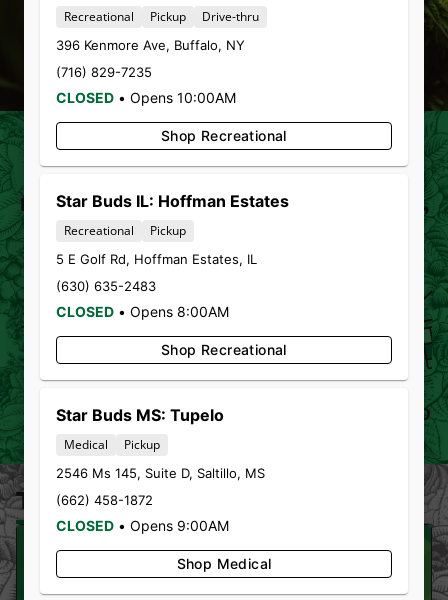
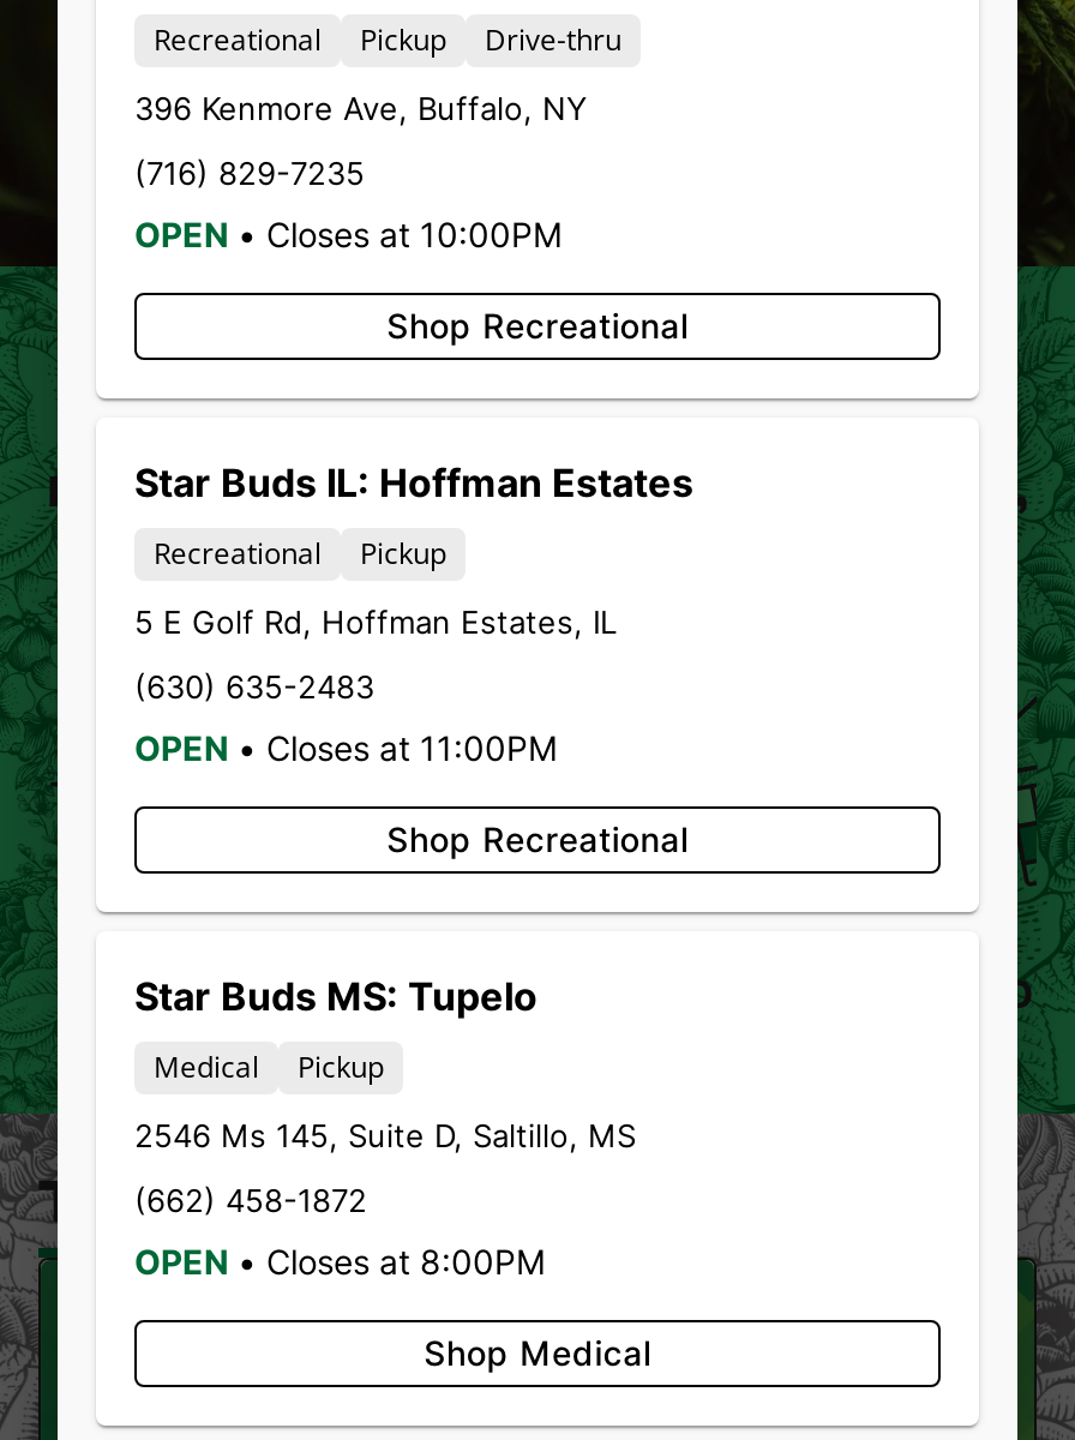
- CLOSED • Opens 10:00AM
+ OPEN • Closes at 10:00PM

- CLOSED • Opens 8:00AM
+ OPEN • Closes at 11:00PM

- CLOSED • Opens 9:00AM
+ OPEN • Closes at 8:00PM
